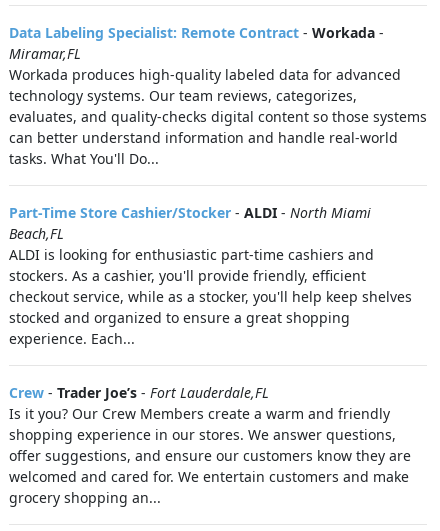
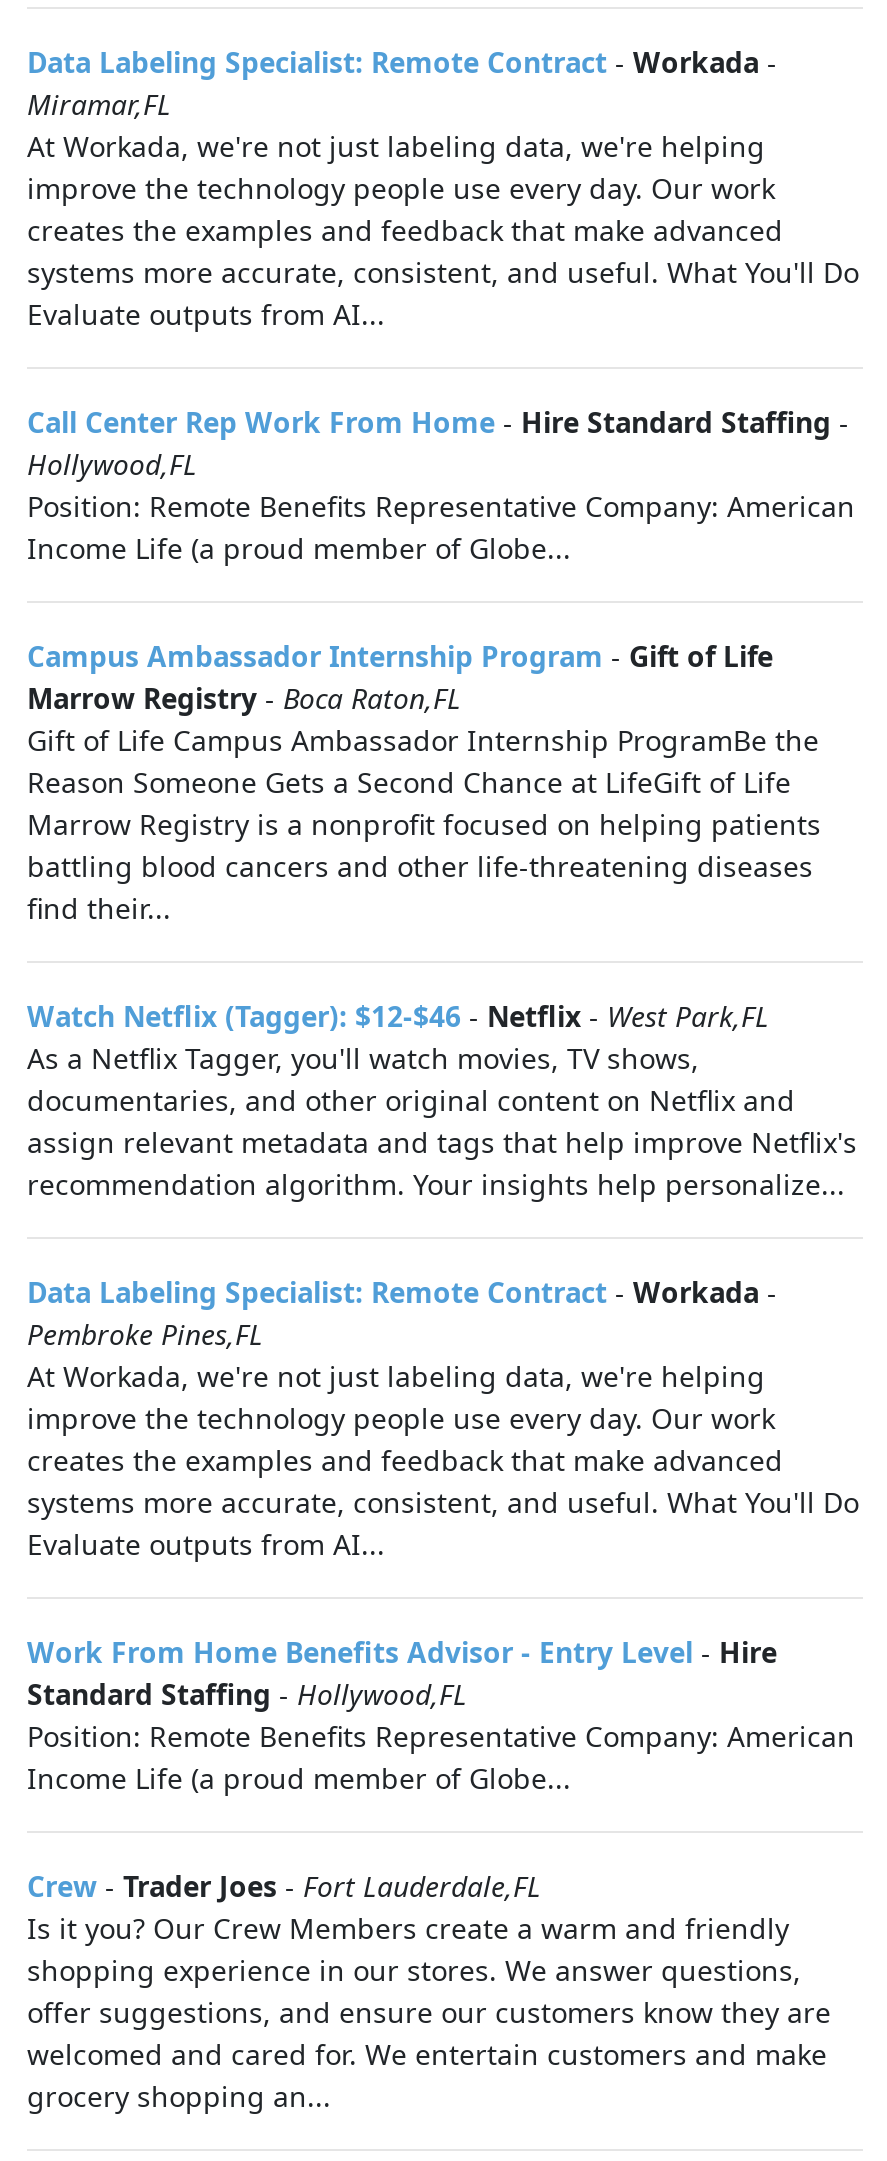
- Workada produces high-quality labeled data for advanced
- technology systems. Our team reviews, categorizes,
- evaluates, and quality-checks digital content so those systems
- can better understand information and handle real-world
- tasks. What You'll Do...
- Part-Time Store Cashier/Stocker - ALDI - North Miami
- Beach,FL
- ALDI is looking for enthusiastic part-time cashiers and
- stockers. As a cashier, you'll provide friendly, efficient
- checkout service, while as a stocker, you'll help keep shelves
- stocked and organized to ensure a great shopping
- experience. Each...
- Crew - Trader Joe’s - Fort Lauderdale,FL
+ At Workada, we're not just labeling data, we're helping
+ improve the technology people use every day. Our work
+ creates the examples and feedback that make advanced
+ systems more accurate, consistent, and useful. What You'll Do
+ Evaluate outputs from AI...
+ Call Center Rep Work From Home - Hire Standard Staffing -
+ Hollywood,FL
+ Position: Remote Benefits Representative Company: American
+ Income Life (a proud member of Globe...
+ Campus Ambassador Internship Program - Gift of Life
+ Marrow Registry - Boca Raton,FL
+ Gift of Life Campus Ambassador Internship ProgramBe the
+ Reason Someone Gets a Second Chance at LifeGift of Life
+ Marrow Registry is a nonprofit focused on helping patients
+ battling blood cancers and other life‑threatening diseases
+ find their...
+ Watch Netflix (Tagger): $12-$46 - Netflix - West Park,FL
+ As a Netflix Tagger, you'll watch movies, TV shows,
+ documentaries, and other original content on Netflix and
+ assign relevant metadata and tags that help improve Netflix's
+ recommendation algorithm. Your insights help personalize...
+ Data Labeling Specialist: Remote Contract - Workada -
+ Pembroke Pines,FL
+ At Workada, we're not just labeling data, we're helping
+ improve the technology people use every day. Our work
+ creates the examples and feedback that make advanced
+ systems more accurate, consistent, and useful. What You'll Do
+ Evaluate outputs from AI...
+ Work From Home Benefits Advisor - Entry Level - Hire
+ Standard Staffing - Hollywood,FL
+ Position: Remote Benefits Representative Company: American
+ Income Life (a proud member of Globe...
+ Crew - Trader Joes - Fort Lauderdale,FL
